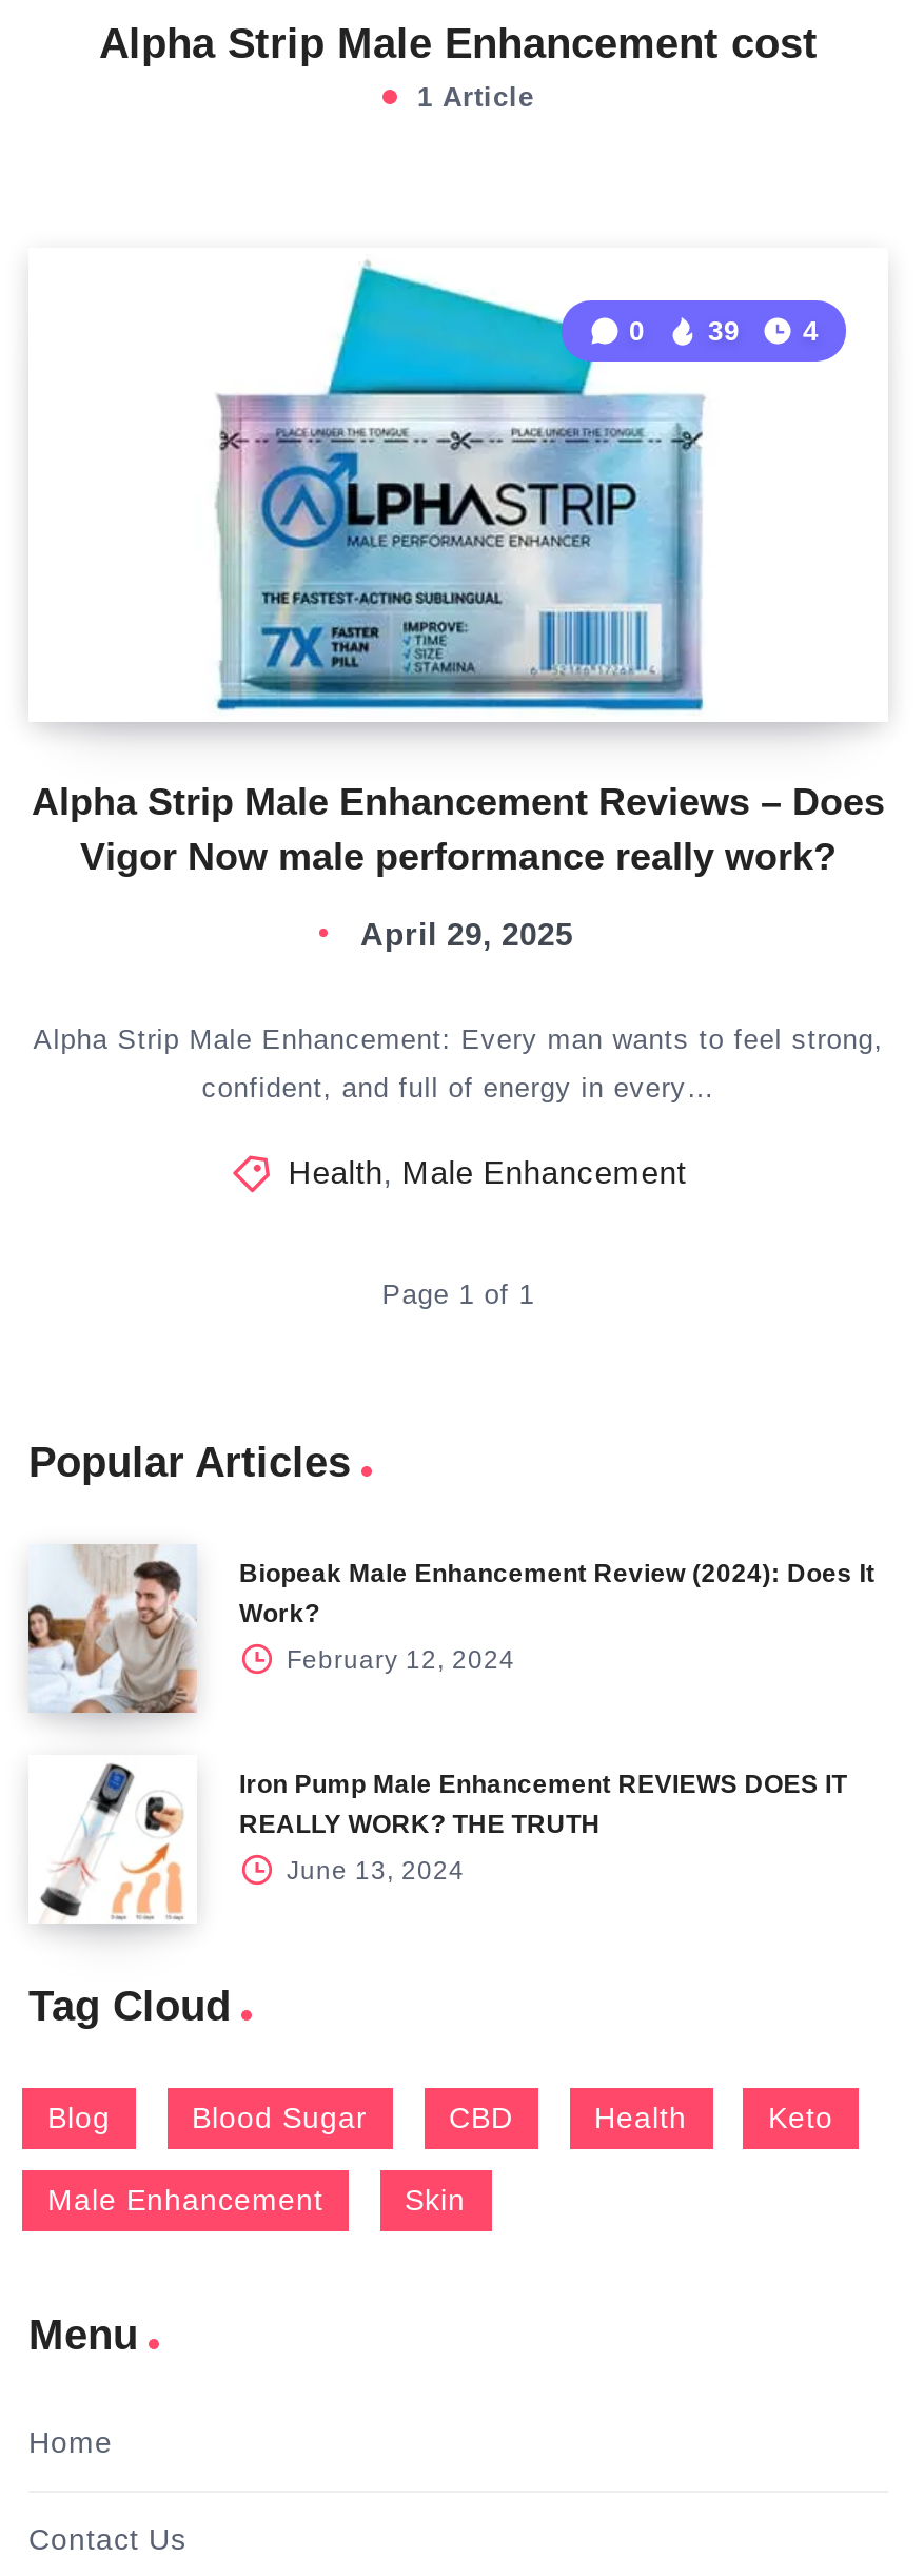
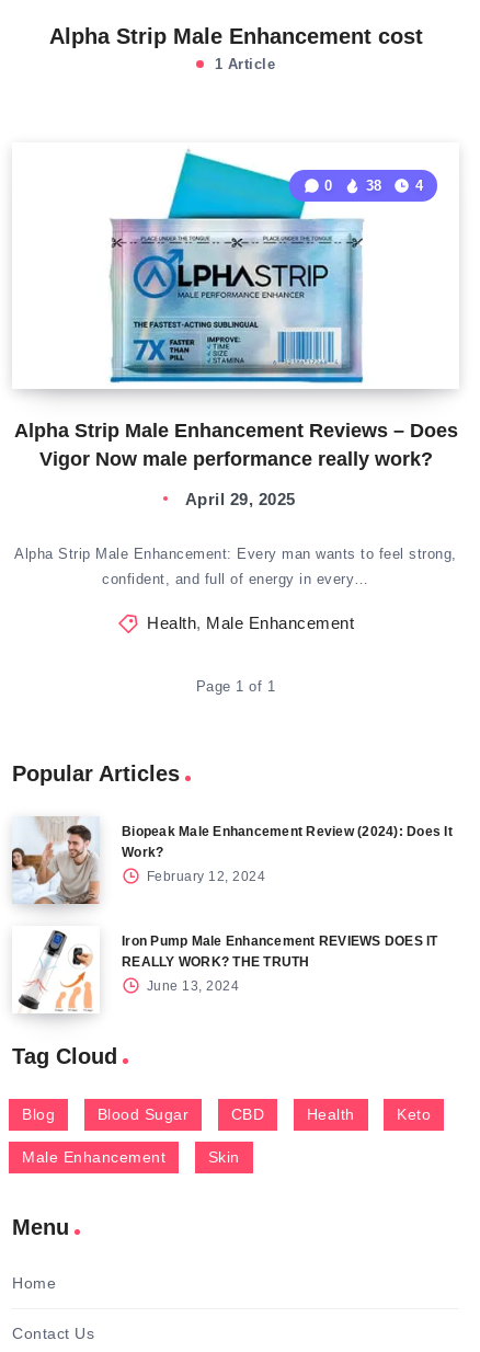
- 0 39 4
+ 0 38 4
